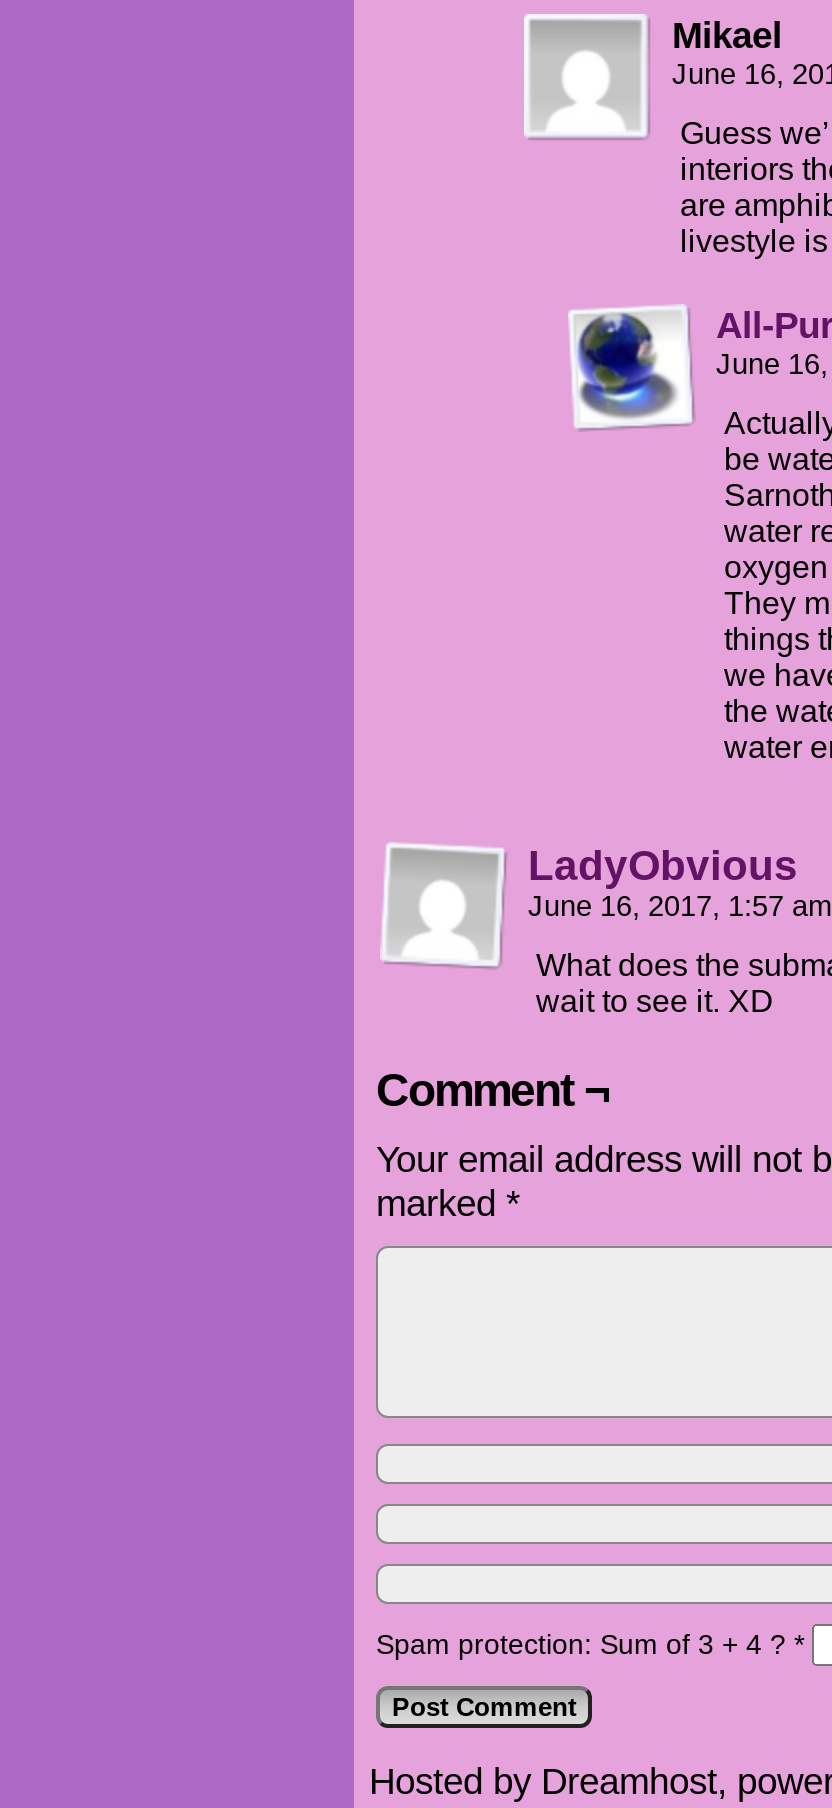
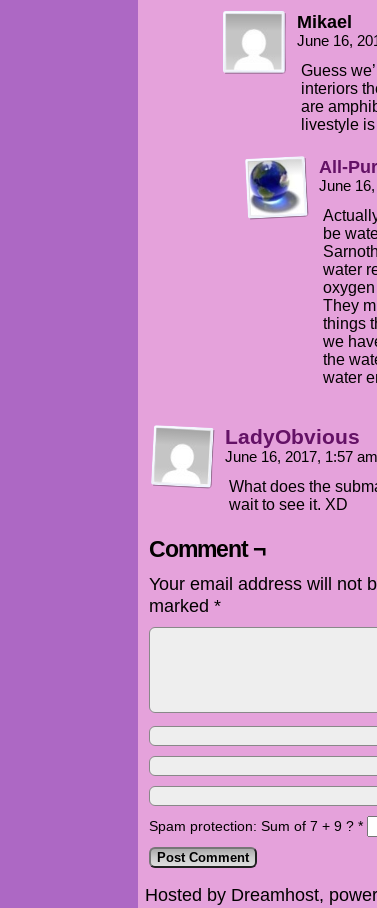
- Spam protection: Sum of 3 + 4 ? *
+ Spam protection: Sum of 7 + 9 ? *
